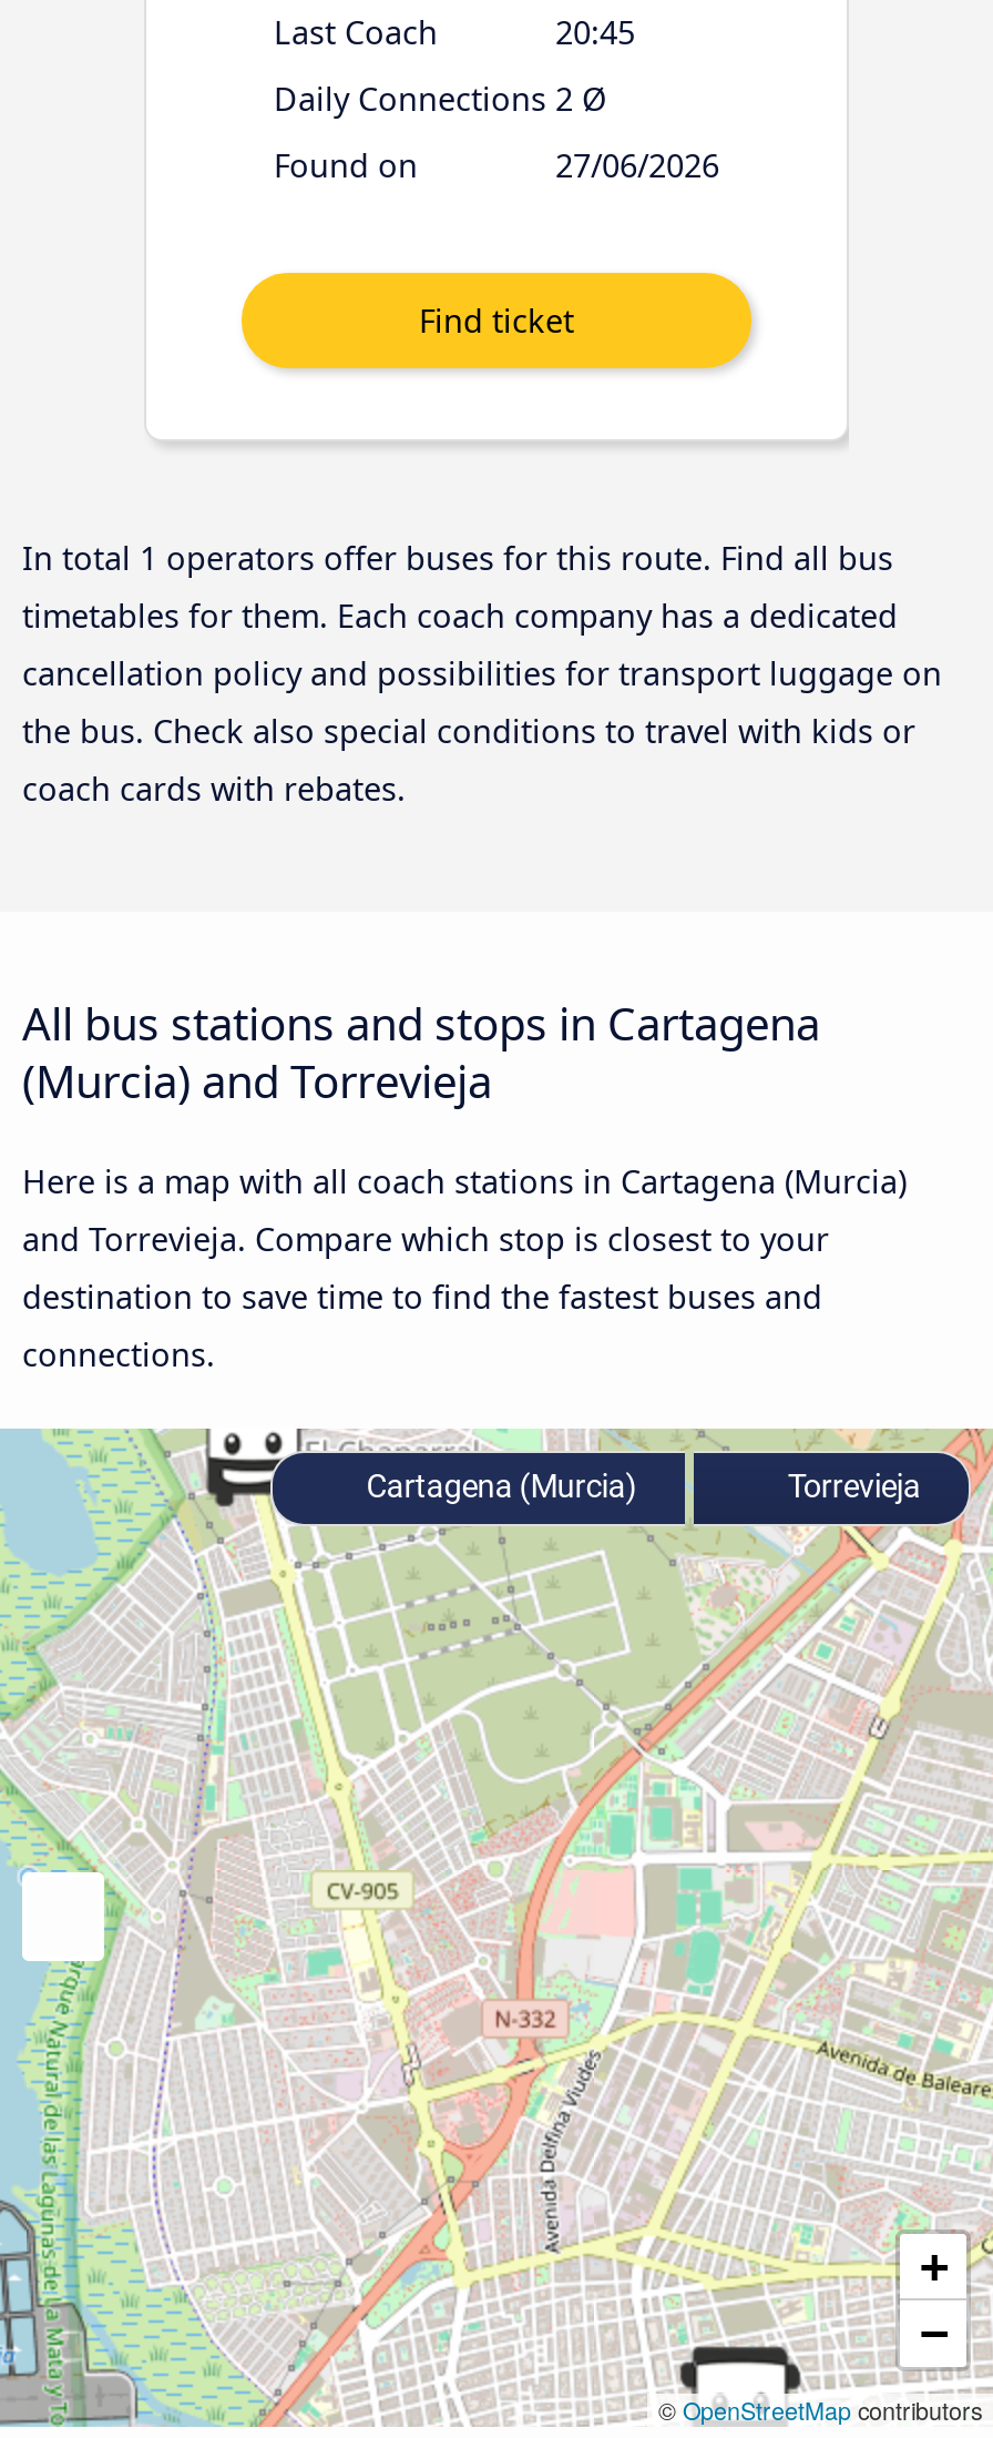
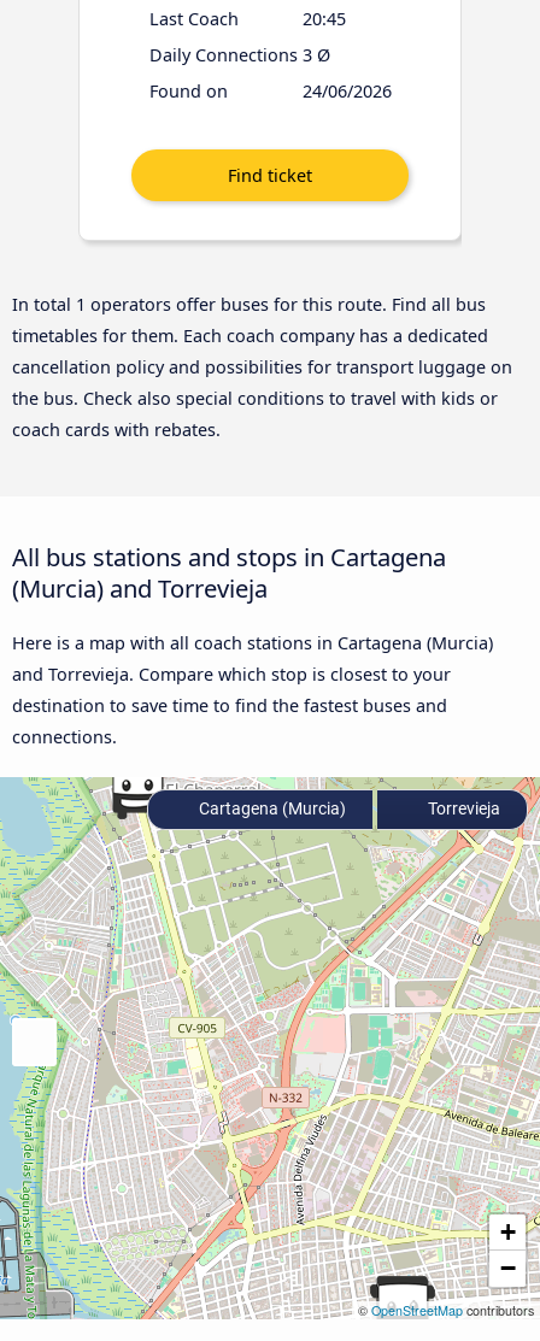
- Daily Connections 2 Ø
+ Daily Connections 3 Ø

- 27/06/2026
+ 24/06/2026
